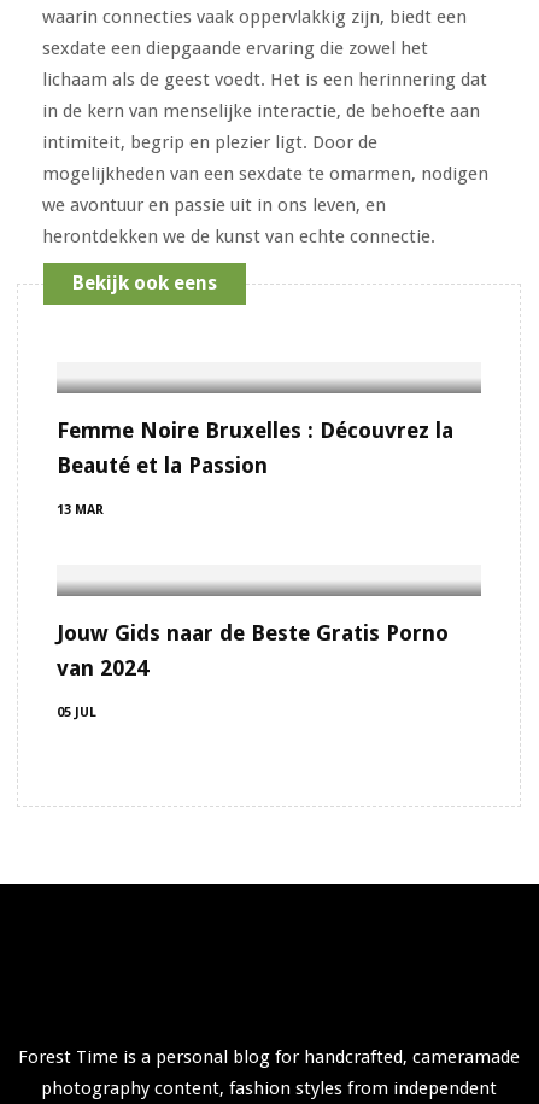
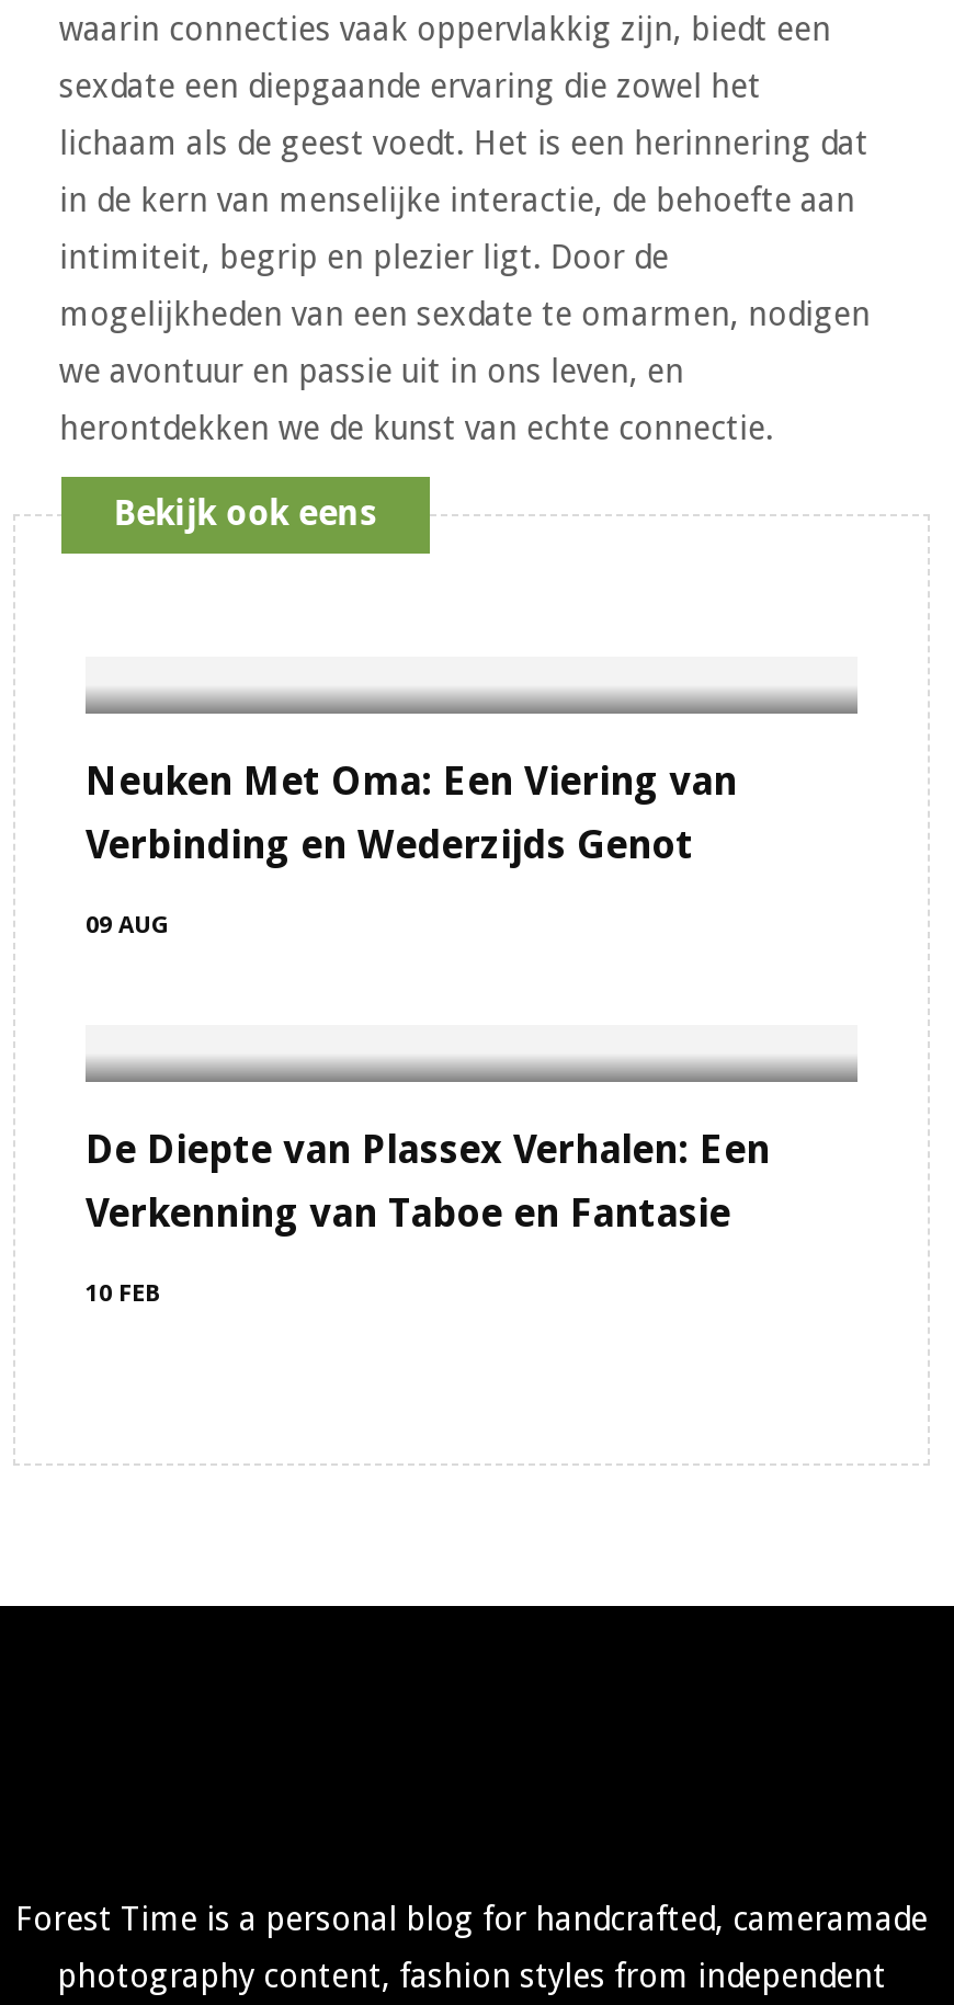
- Femme Noire Bruxelles : Découvrez la
- Beauté et la Passion
+ Neuken Met Oma: Een Viering van
+ Verbinding en Wederzijds Genot

- 13 MAR
+ 09 AUG

- Jouw Gids naar de Beste Gratis Porno
- van 2024
+ De Diepte van Plassex Verhalen: Een
+ Verkenning van Taboe en Fantasie

- 05 JUL
+ 10 FEB
